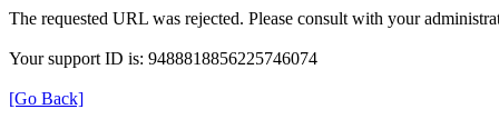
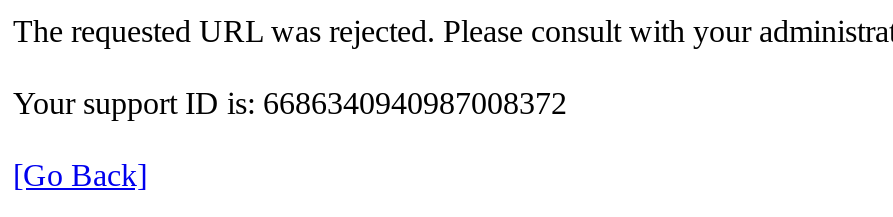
- Your support ID is: 9488818856225746074
+ Your support ID is: 6686340940987008372
